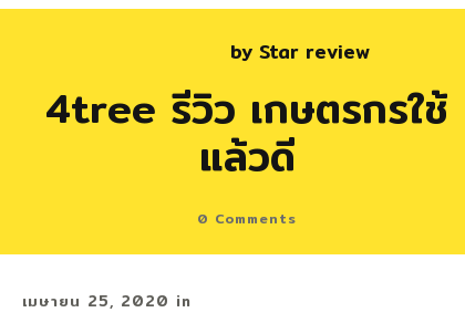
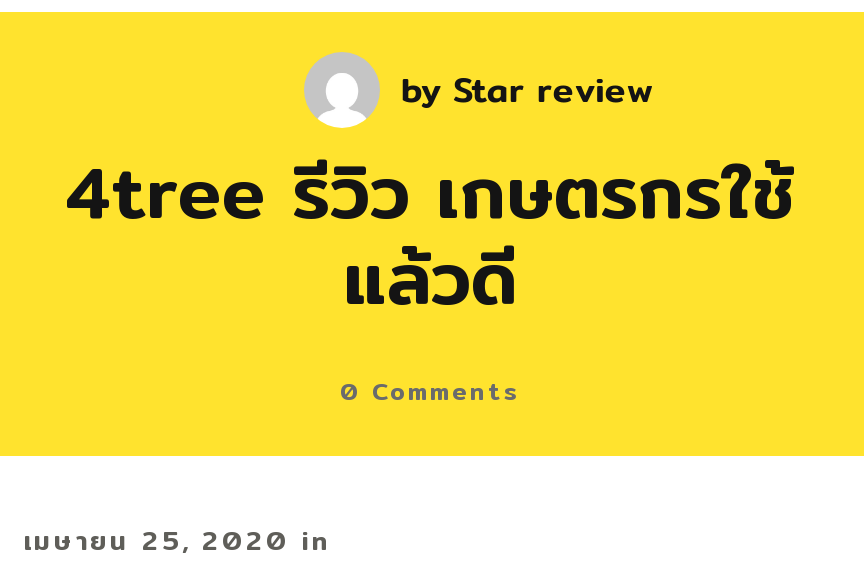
+ [image]
